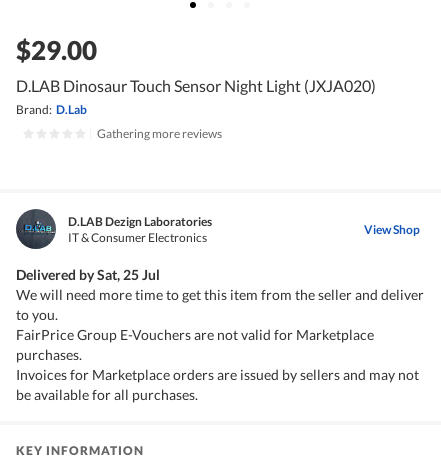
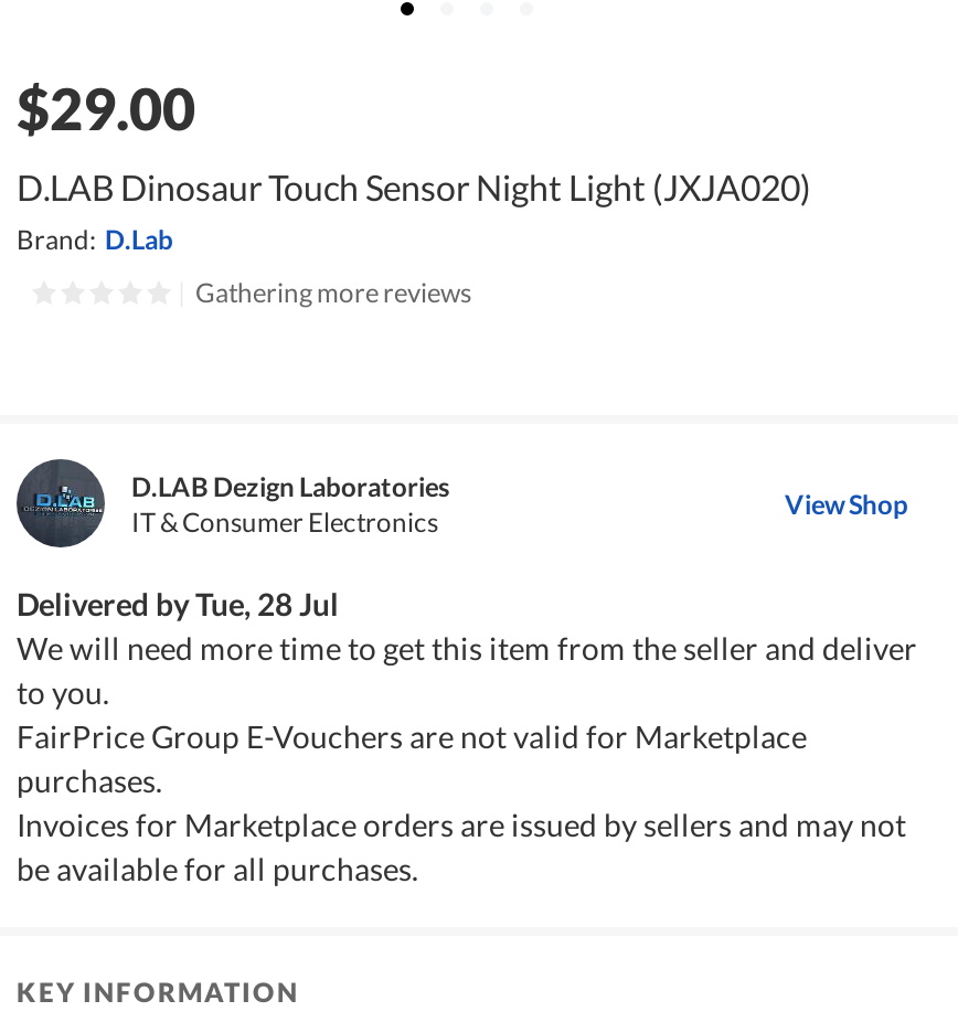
- Delivered bySat, 25 Jul
+ Delivered byTue, 28 Jul
